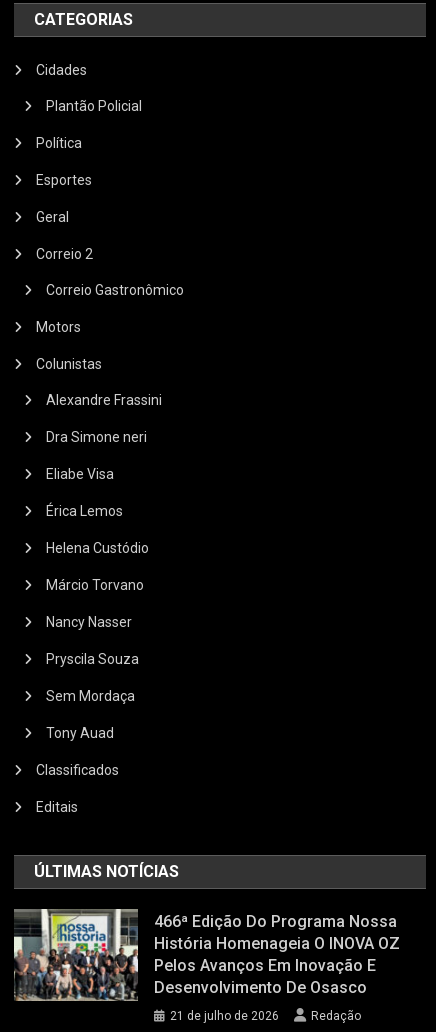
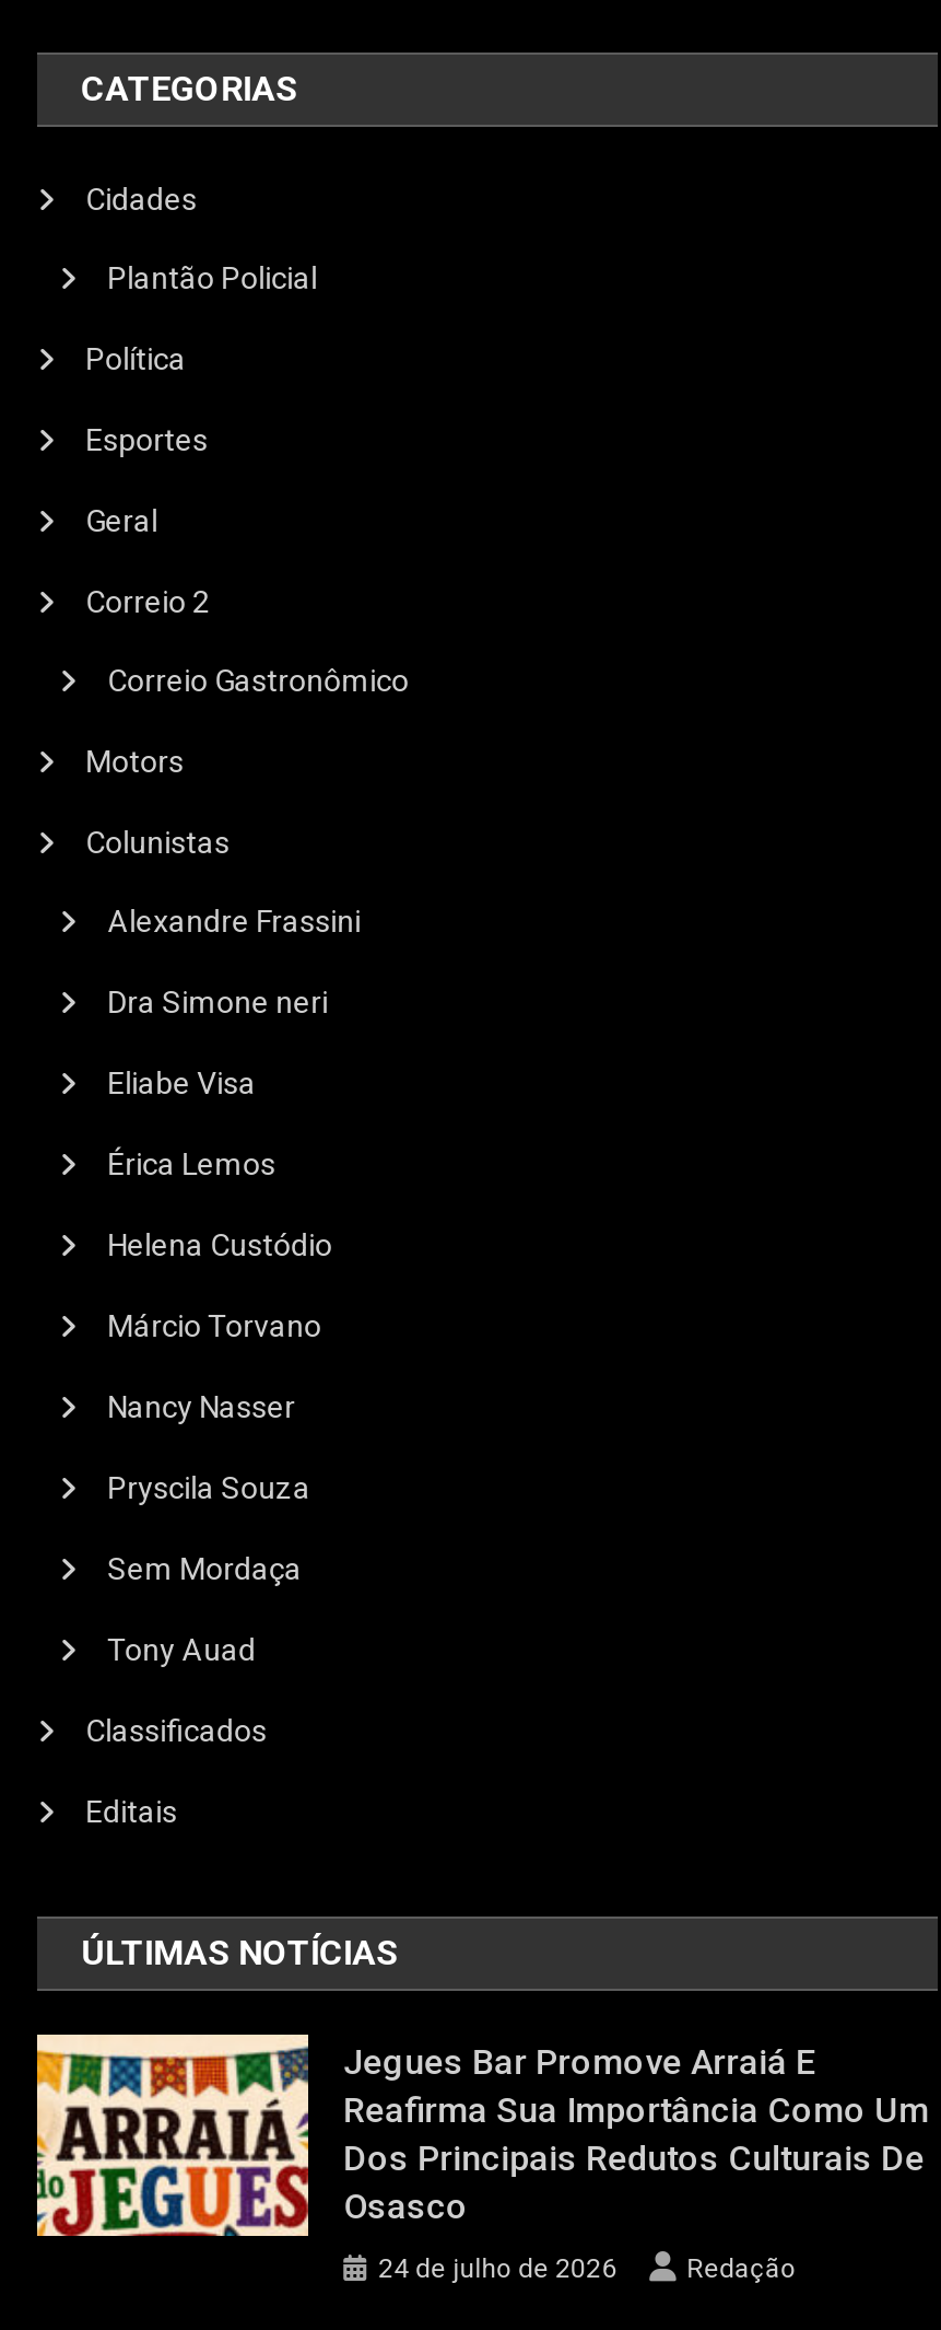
- [image]
- 466ª Edição Do Programa Nossa
- História Homenageia O INOVA OZ
- Pelos Avanços Em Inovação E
- Desenvolvimento De Osasco
+ [image]
+ Jegues Bar Promove Arraiá E
+ Reafirma Sua Importância Como Um
+ Dos Principais Redutos Culturais De
+ Osasco

- 21 de julho de 2026
+ 24 de julho de 2026
